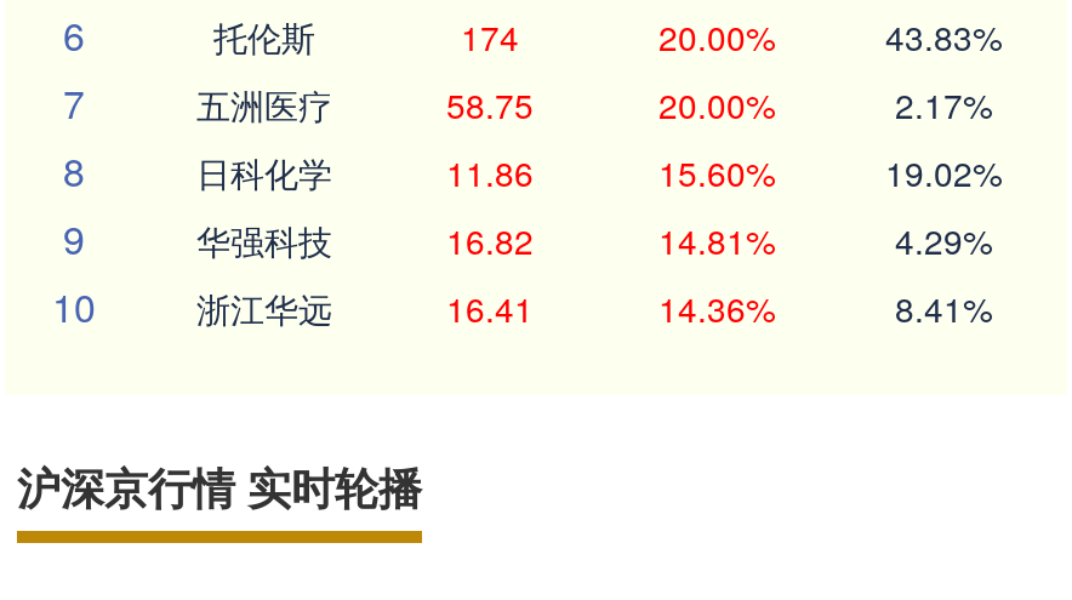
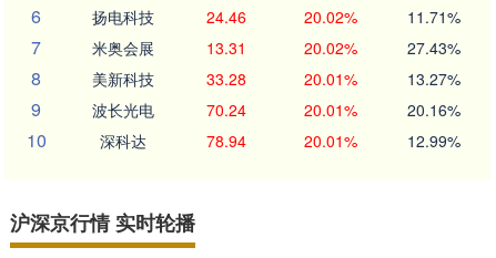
- 托伦斯
- 174
- 20.00%
- 43.83%
+ 扬电科技
+ 24.46
+ 20.02%
+ 11.71%

- 五洲医疗
- 58.75
- 20.00%
- 2.17%
+ 米奥会展
+ 13.31
+ 20.02%
+ 27.43%

- 日科化学
- 11.86
- 15.60%
- 19.02%
+ 美新科技
+ 33.28
+ 20.01%
+ 13.27%

- 华强科技
- 16.82
- 14.81%
- 4.29%
+ 波长光电
+ 70.24
+ 20.01%
+ 20.16%

- 浙江华远
- 16.41
- 14.36%
- 8.41%
+ 深科达
+ 78.94
+ 20.01%
+ 12.99%
